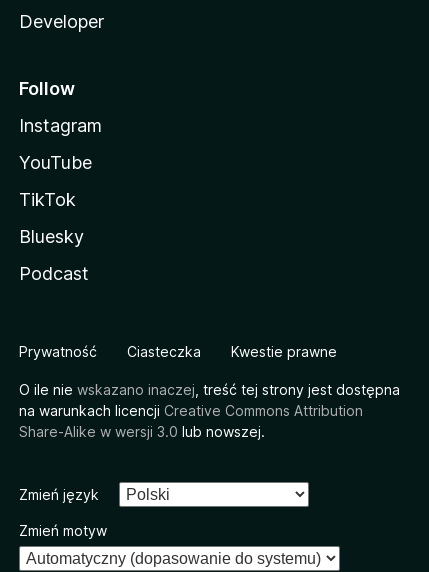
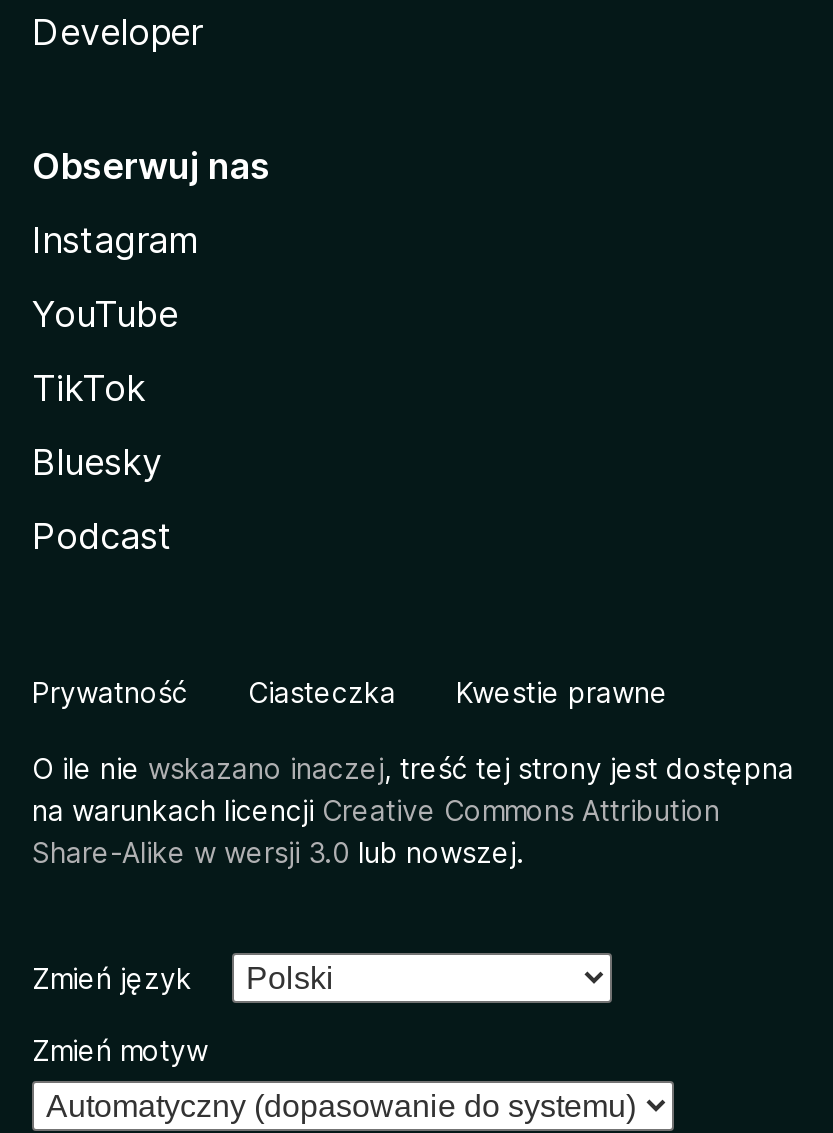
- Follow
+ Obserwuj nas
